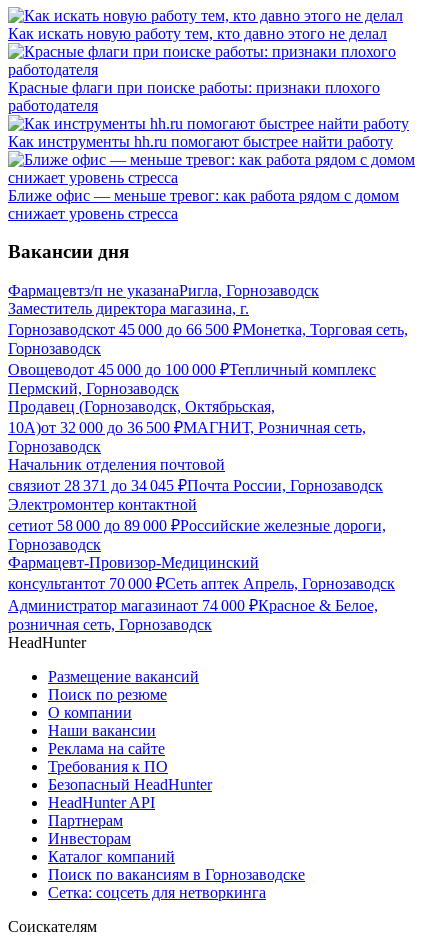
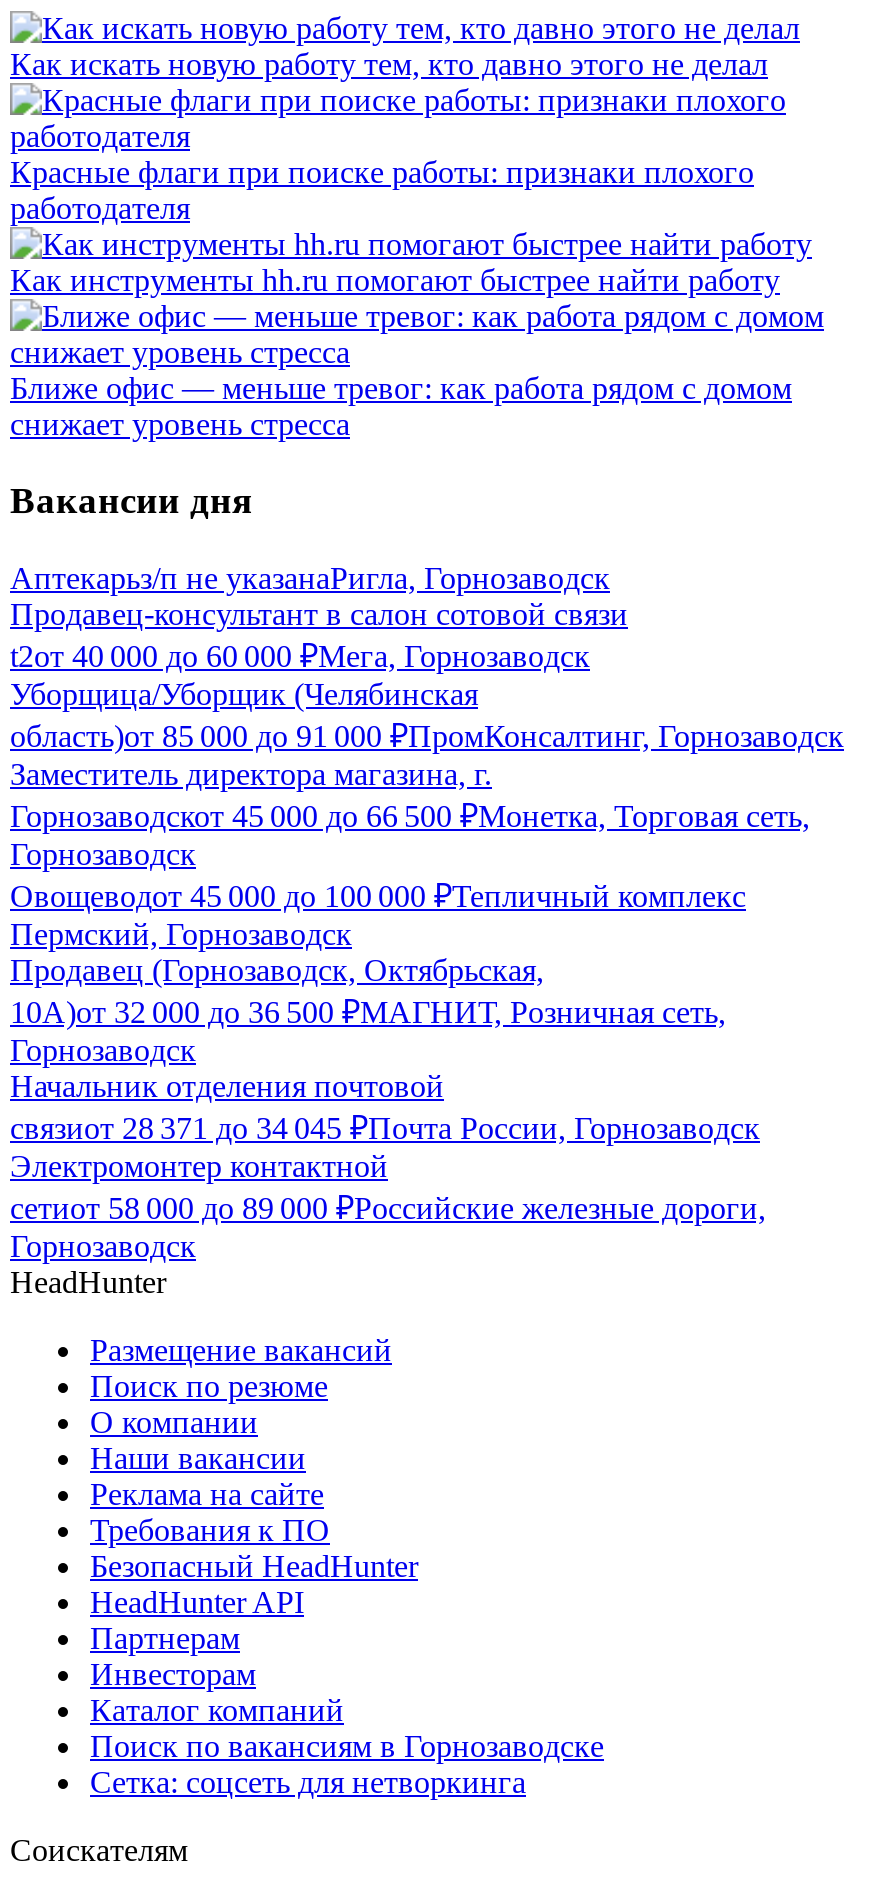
- Фармацевтз/п не указанаРигла, Горнозаводск
+ Аптекарьз/п не указанаРигла, Горнозаводск
+ Продавец-консультант в салон сотовой связи
+ t2от 40 000 до 60 000 ₽Мега, Горнозаводск
+ Уборщица/Уборщик (Челябинская
+ область)от 85 000 до 91 000 ₽ПромКонсалтинг, Горнозаводск

moved down: Заместитель директора магазина, г. | Горнозаводскот 45 000 до 66 500 ₽Монетка, Торговая сеть, | Горнозаводск | ... | сетиот 58 000 до 89 000 ₽Российские железные дороги, | Горнозаводск

- Фармацевт-Провизор-Медицинский
- консультантот 70 000 ₽Сеть аптек Апрель, Горнозаводск
- Администратор магазинаот 74 000 ₽Красное & Белое,
- розничная сеть, Горнозаводск
